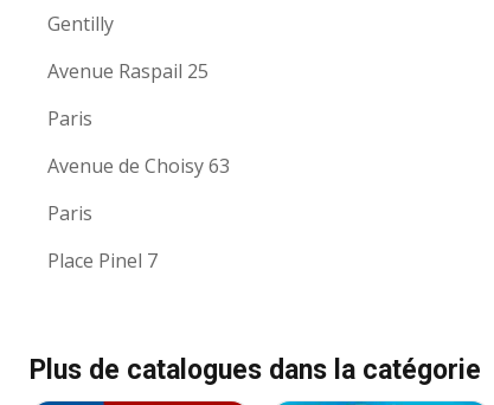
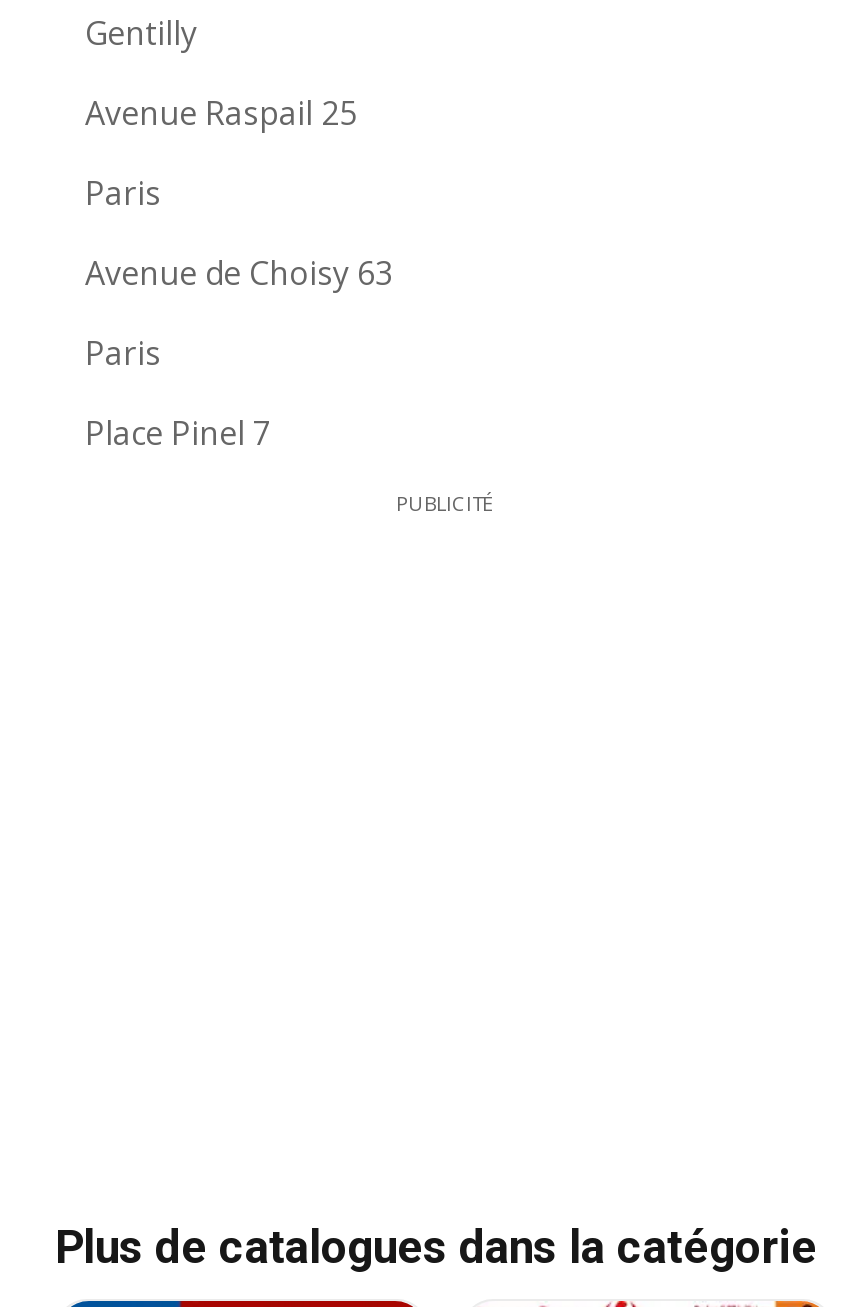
+ PUBLICITÉ
